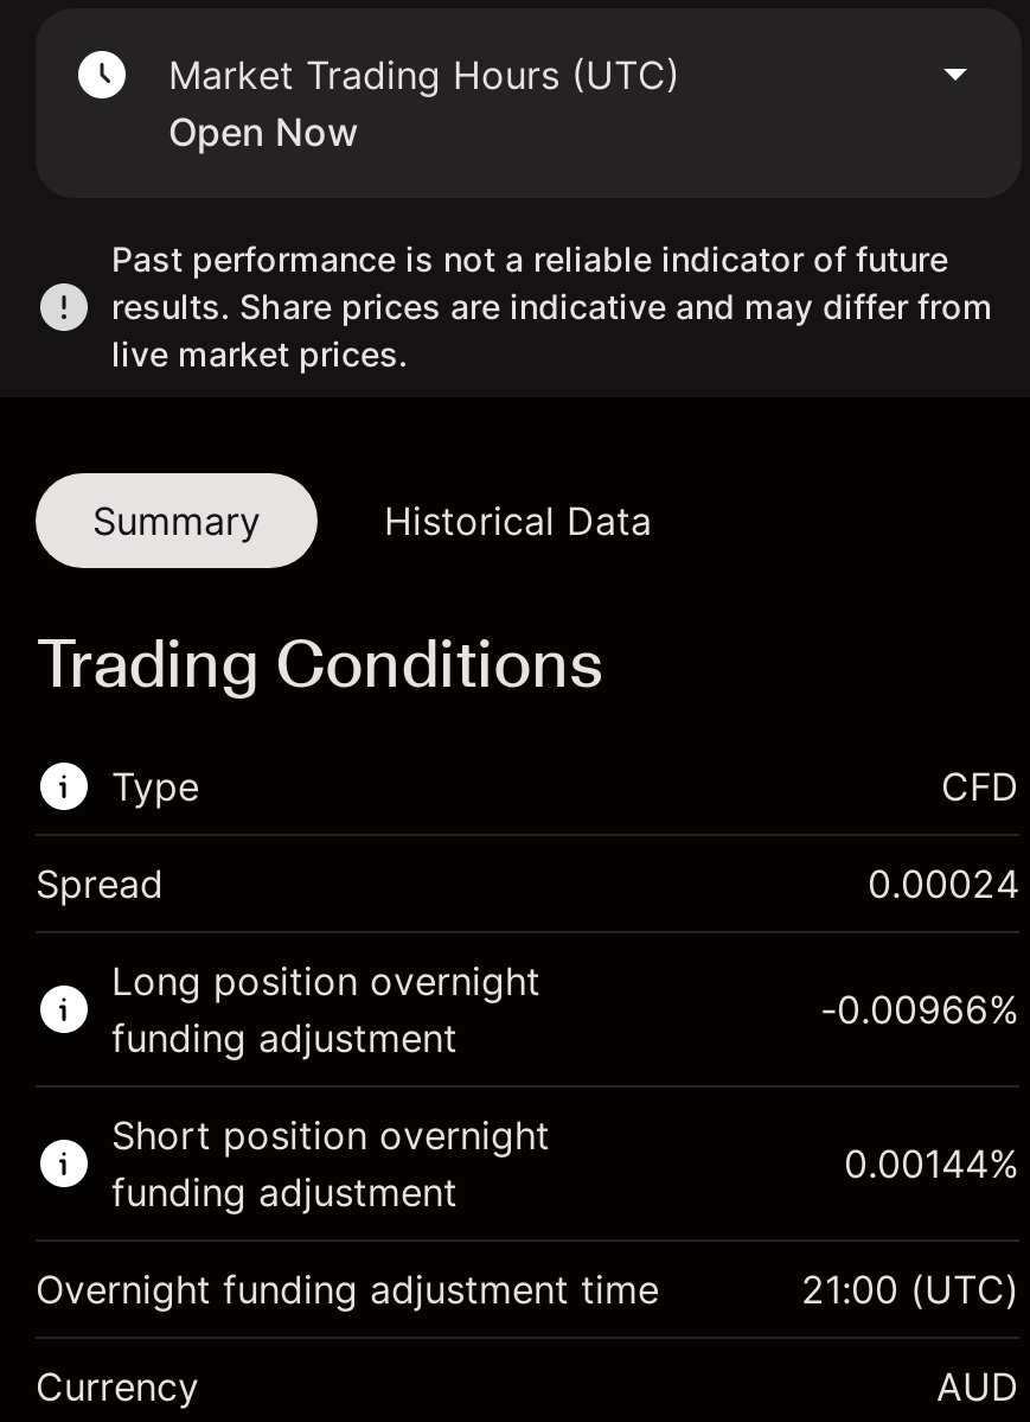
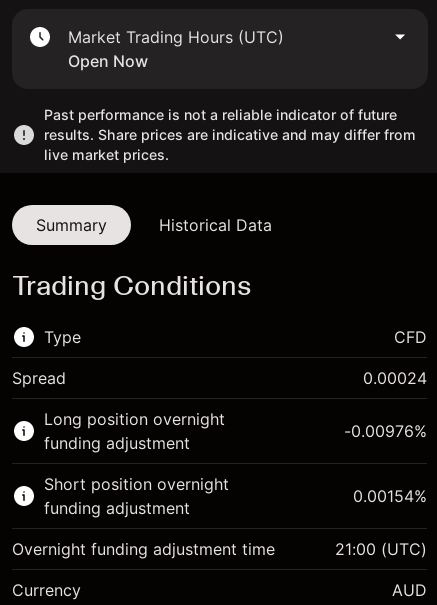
- -0.00966%
+ -0.00976%

- 0.00144%
+ 0.00154%
